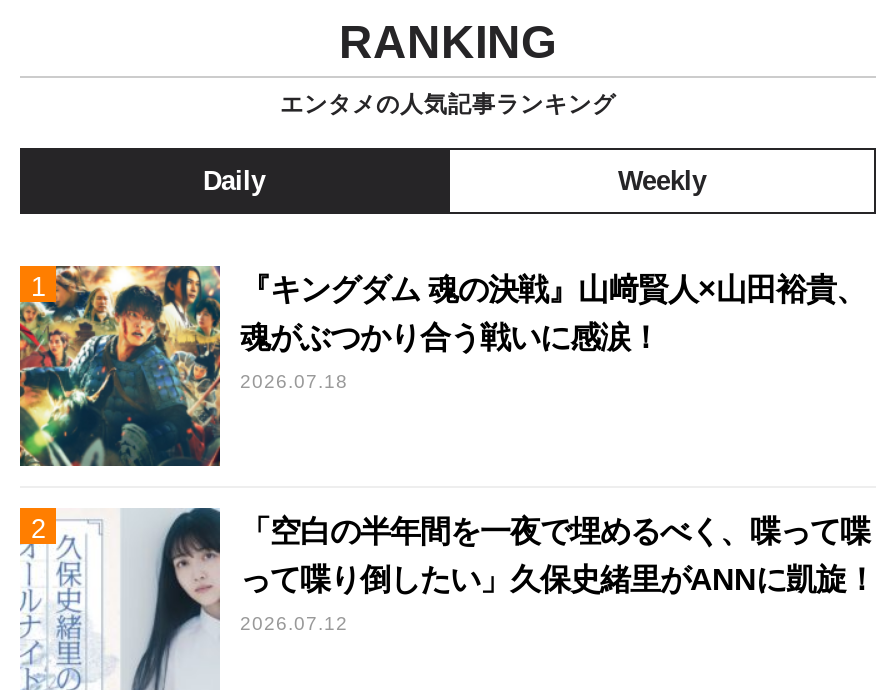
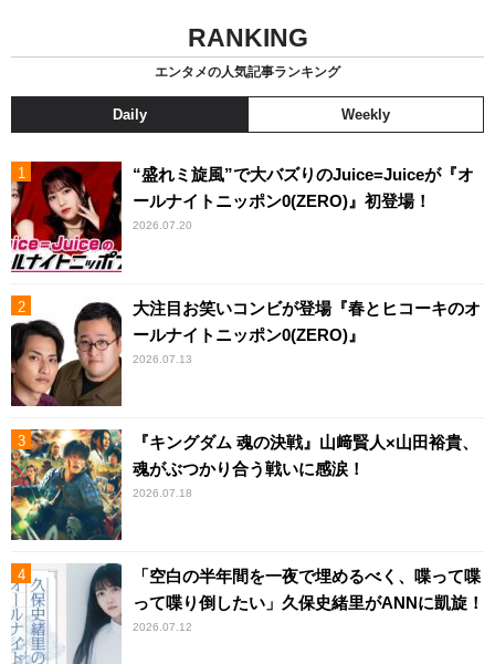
+ [image]
+ “盛れミ旋風”で大バズりのJuice=Juiceが『オ
+ ールナイトニッポン0(ZERO)』初登場！
+ 2026.07.20

+ [image]
+ 大注目お笑いコンビが登場『春とヒコーキのオ
+ ールナイトニッポン0(ZERO)』
+ 2026.07.13
